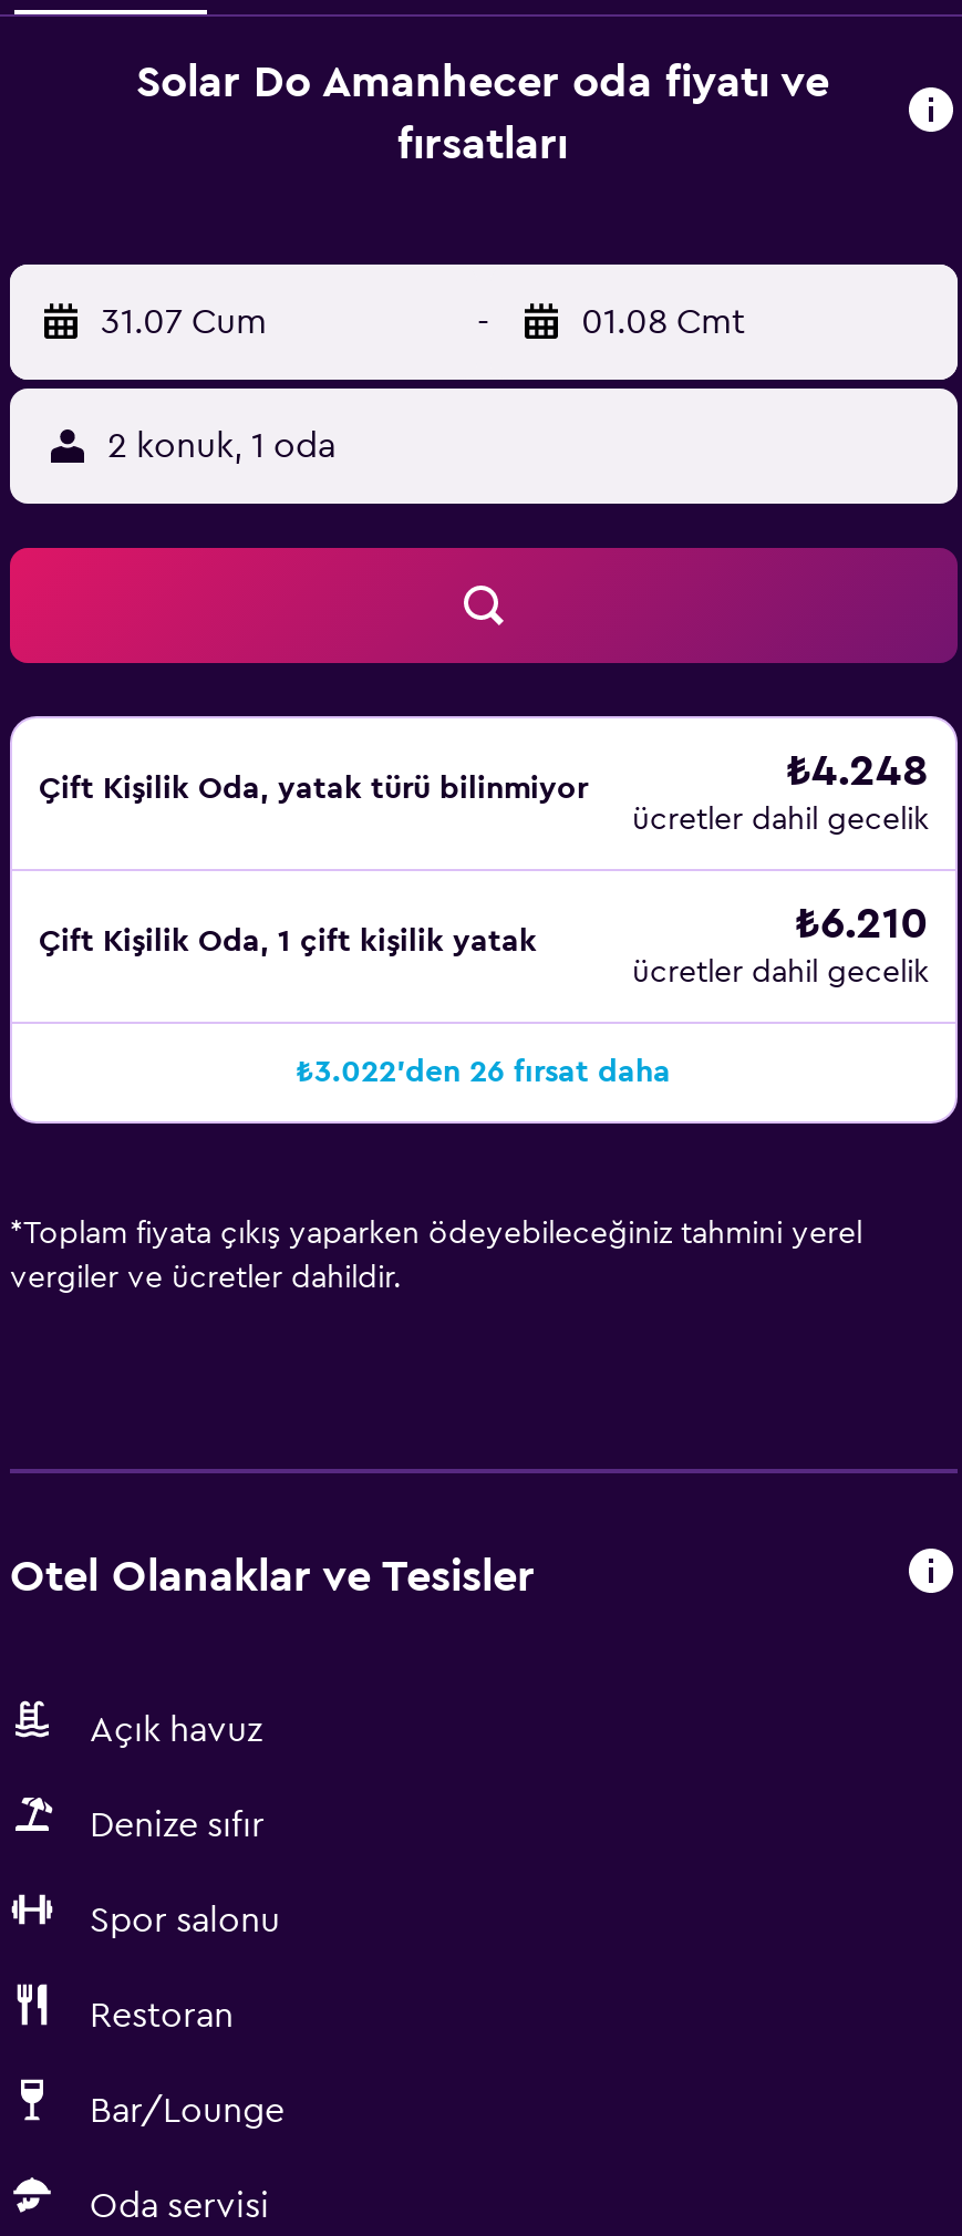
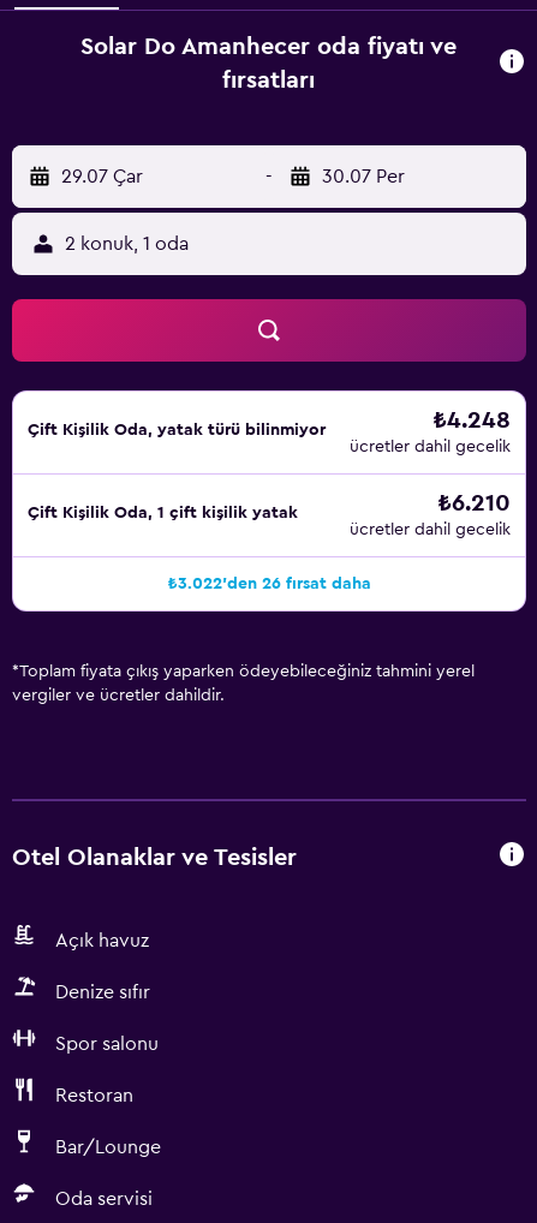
- 31.07 Cum
+ 29.07 Çar

- 01.08 Cmt
+ 30.07 Per
